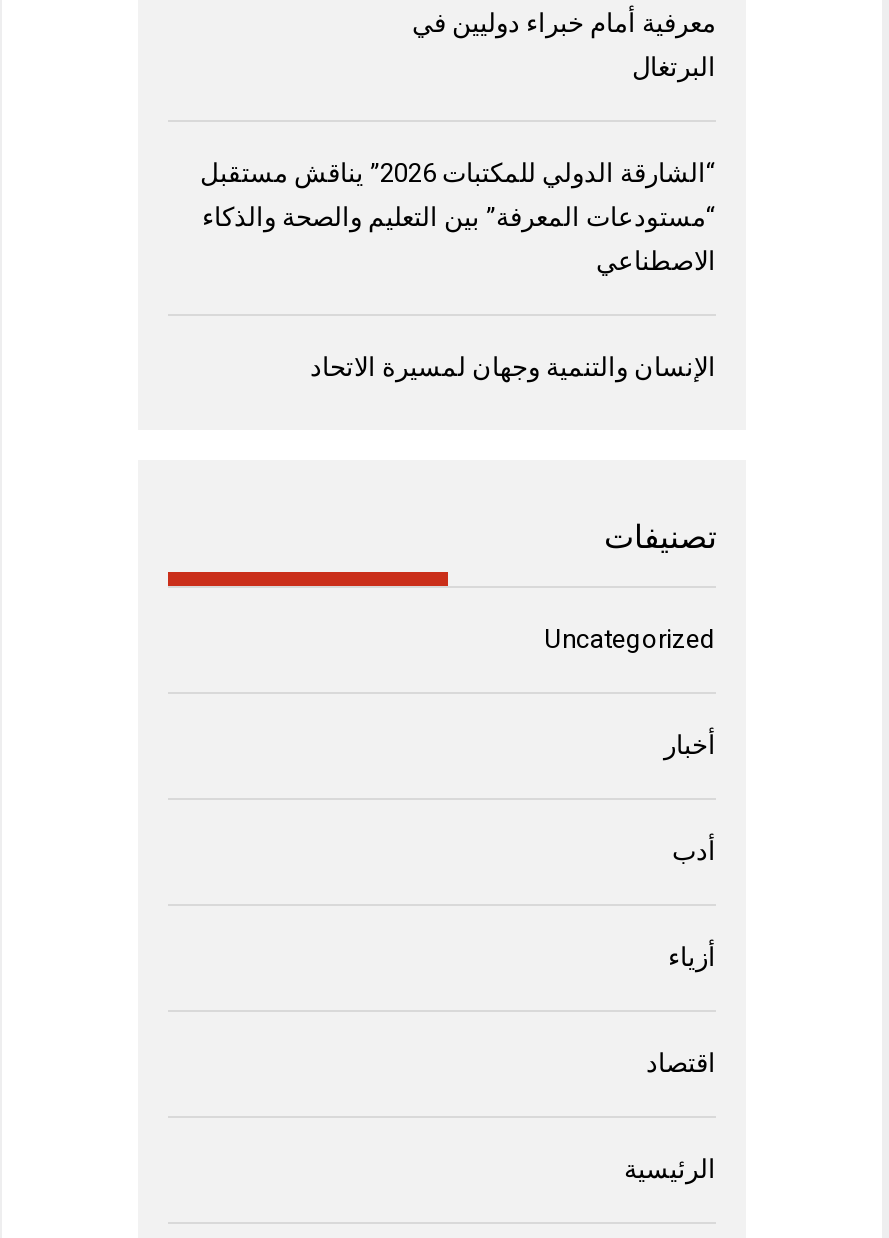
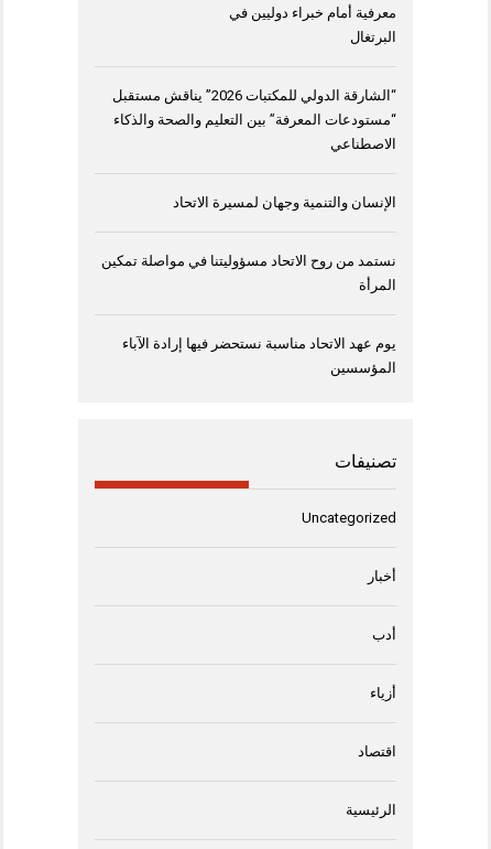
+ نستمد من روح الاتحاد مسؤوليتنا في مواصلة تمكين
+ المرأة

+ يوم عهد الاتحاد مناسبة نستحضر فيها إرادة الآباء
+ المؤسسين
